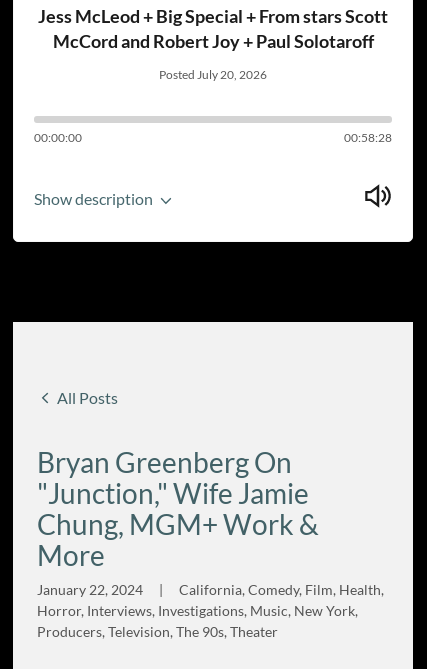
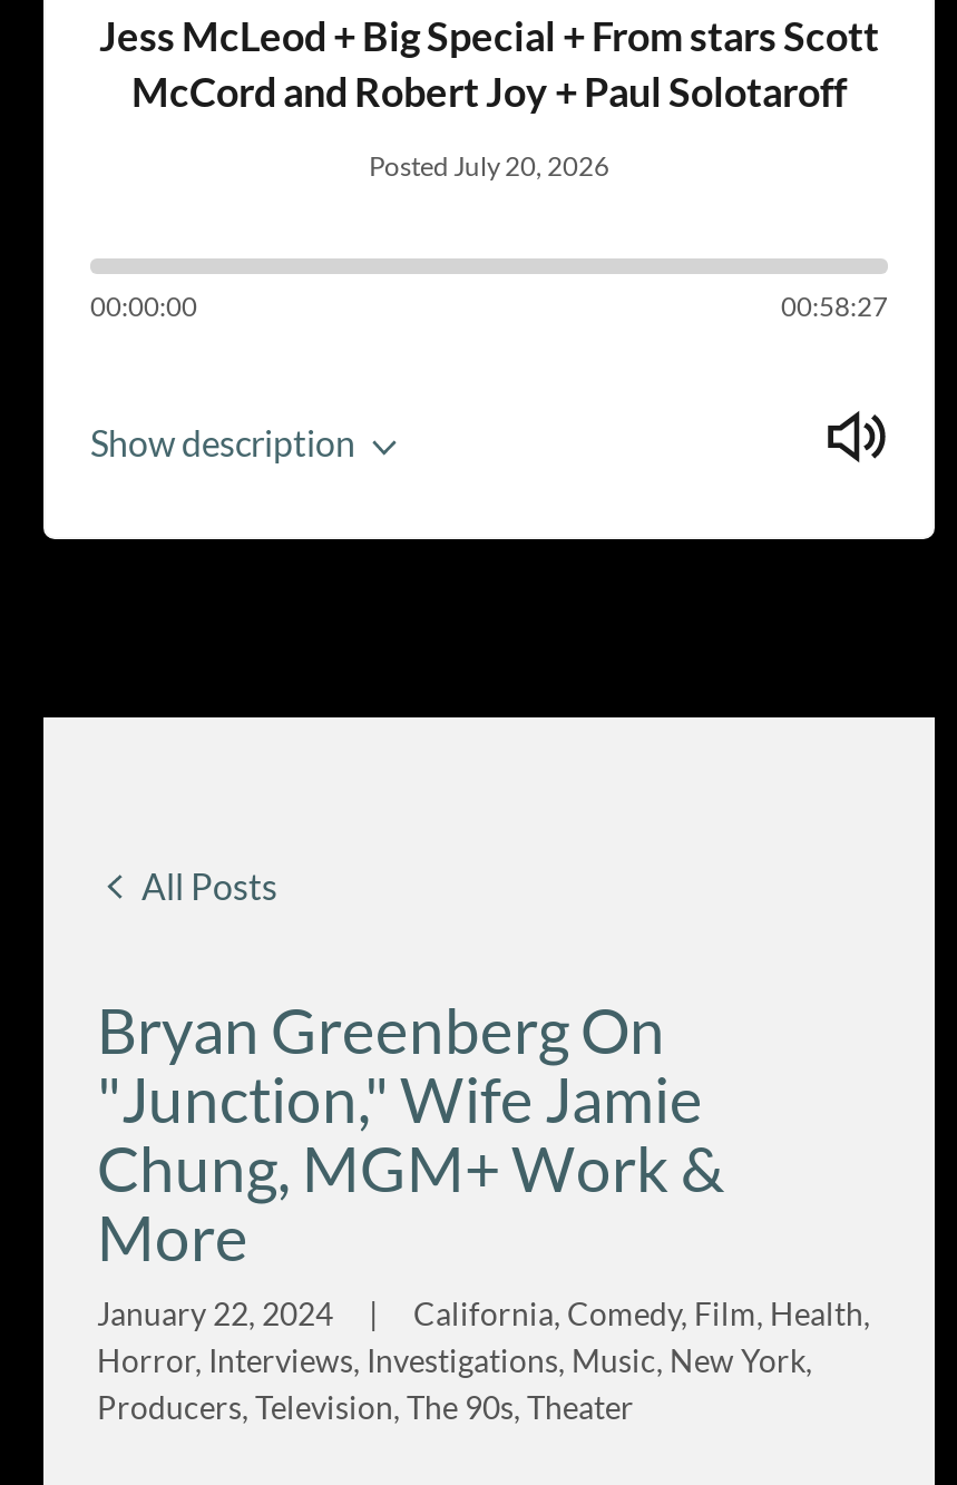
- 00:58:28
+ 00:58:27
